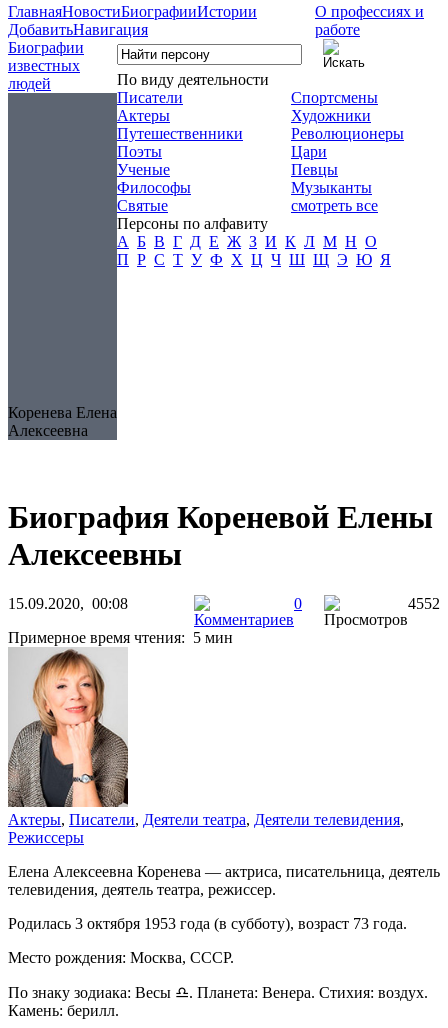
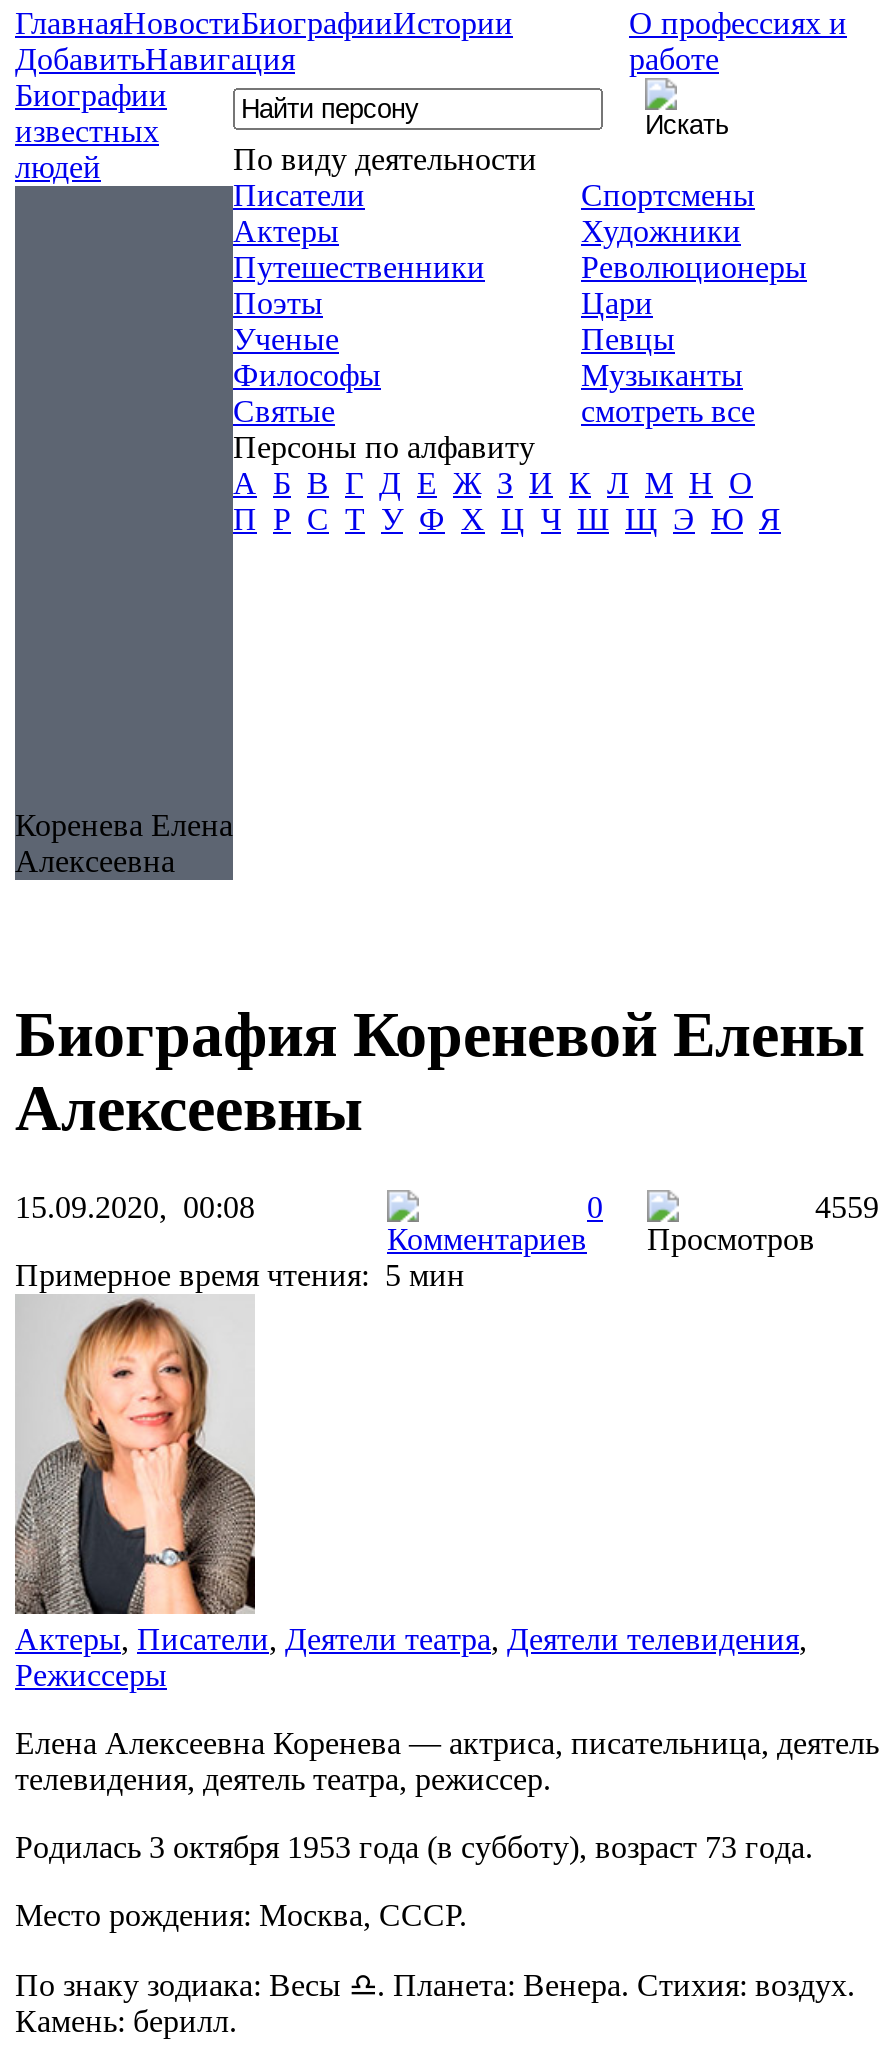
- 4552
+ 4559
